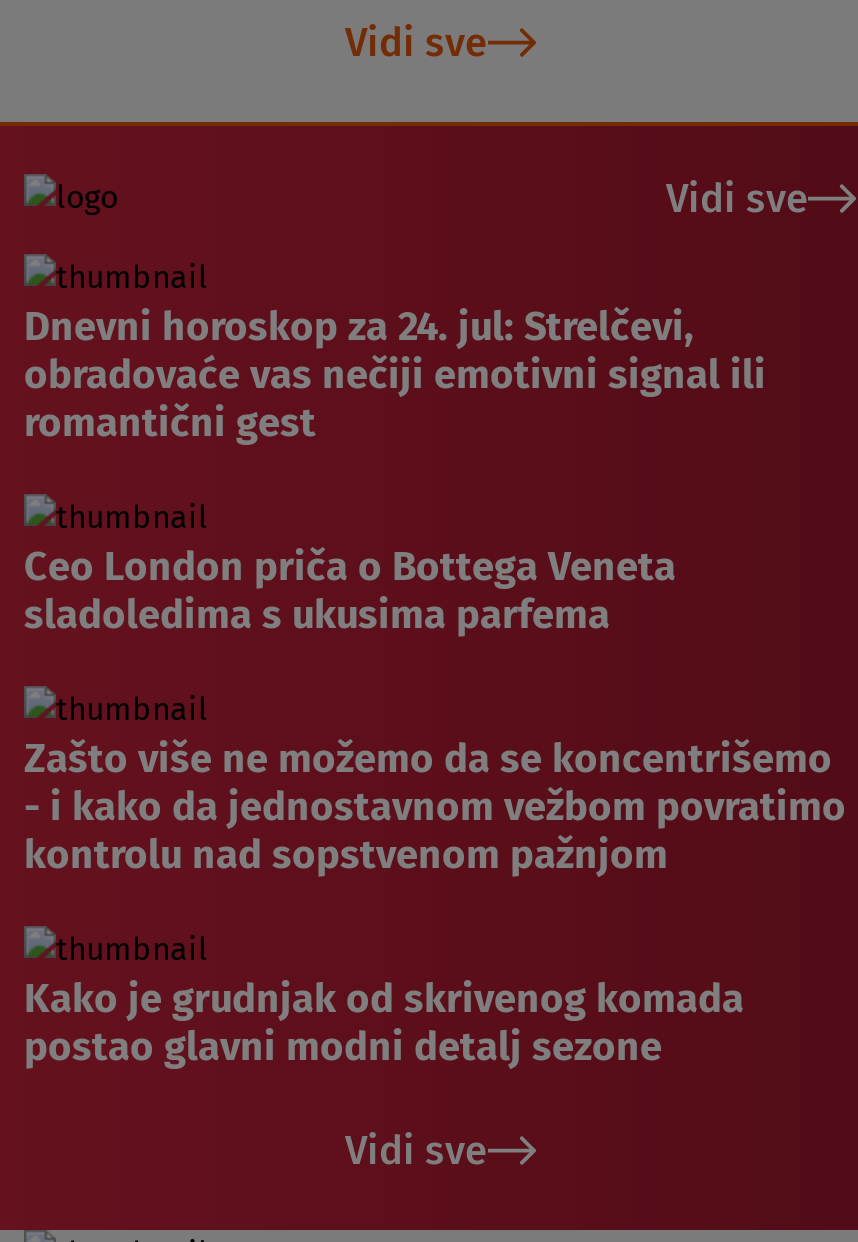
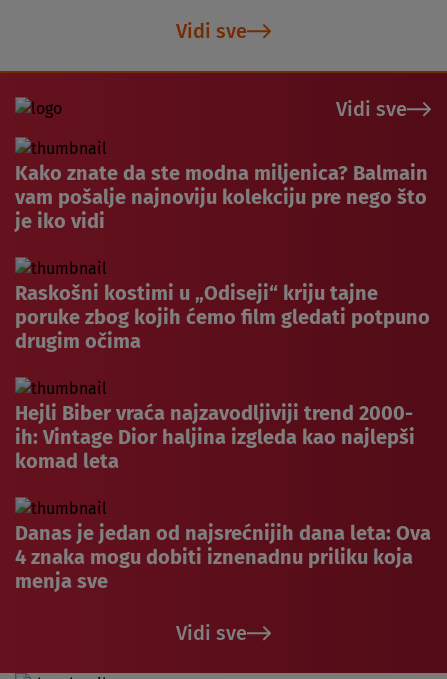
- Dnevni horoskop za 24. jul: Strelčevi,
- obradovaće vas nečiji emotivni signal ili
- romantični gest
+ Kako znate da ste modna miljenica? Balmain
+ vam pošalje najnoviju kolekciju pre nego što
+ je iko vidi

- Ceo London priča o Bottega Veneta
- sladoledima s ukusima parfema
+ Raskošni kostimi u „Odiseji“ kriju tajne
+ poruke zbog kojih ćemo film gledati potpuno
+ drugim očima

- Zašto više ne možemo da se koncentrišemo
- - i kako da jednostavnom vežbom povratimo
- kontrolu nad sopstvenom pažnjom
+ Hejli Biber vraća najzavodljiviji trend 2000-
+ ih: Vintage Dior haljina izgleda kao najlepši
+ komad leta

- Kako je grudnjak od skrivenog komada
- postao glavni modni detalj sezone
+ Danas je jedan od najsrećnijih dana leta: Ova
+ 4 znaka mogu dobiti iznenadnu priliku koja
+ menja sve
